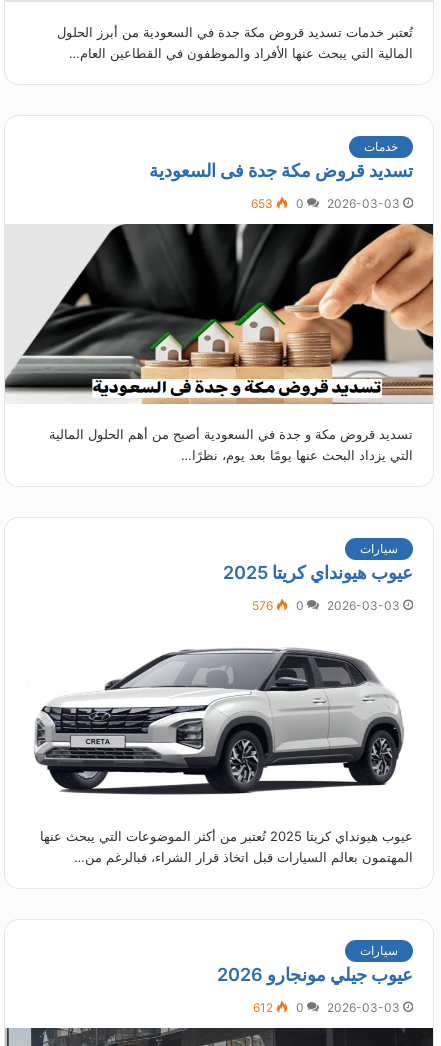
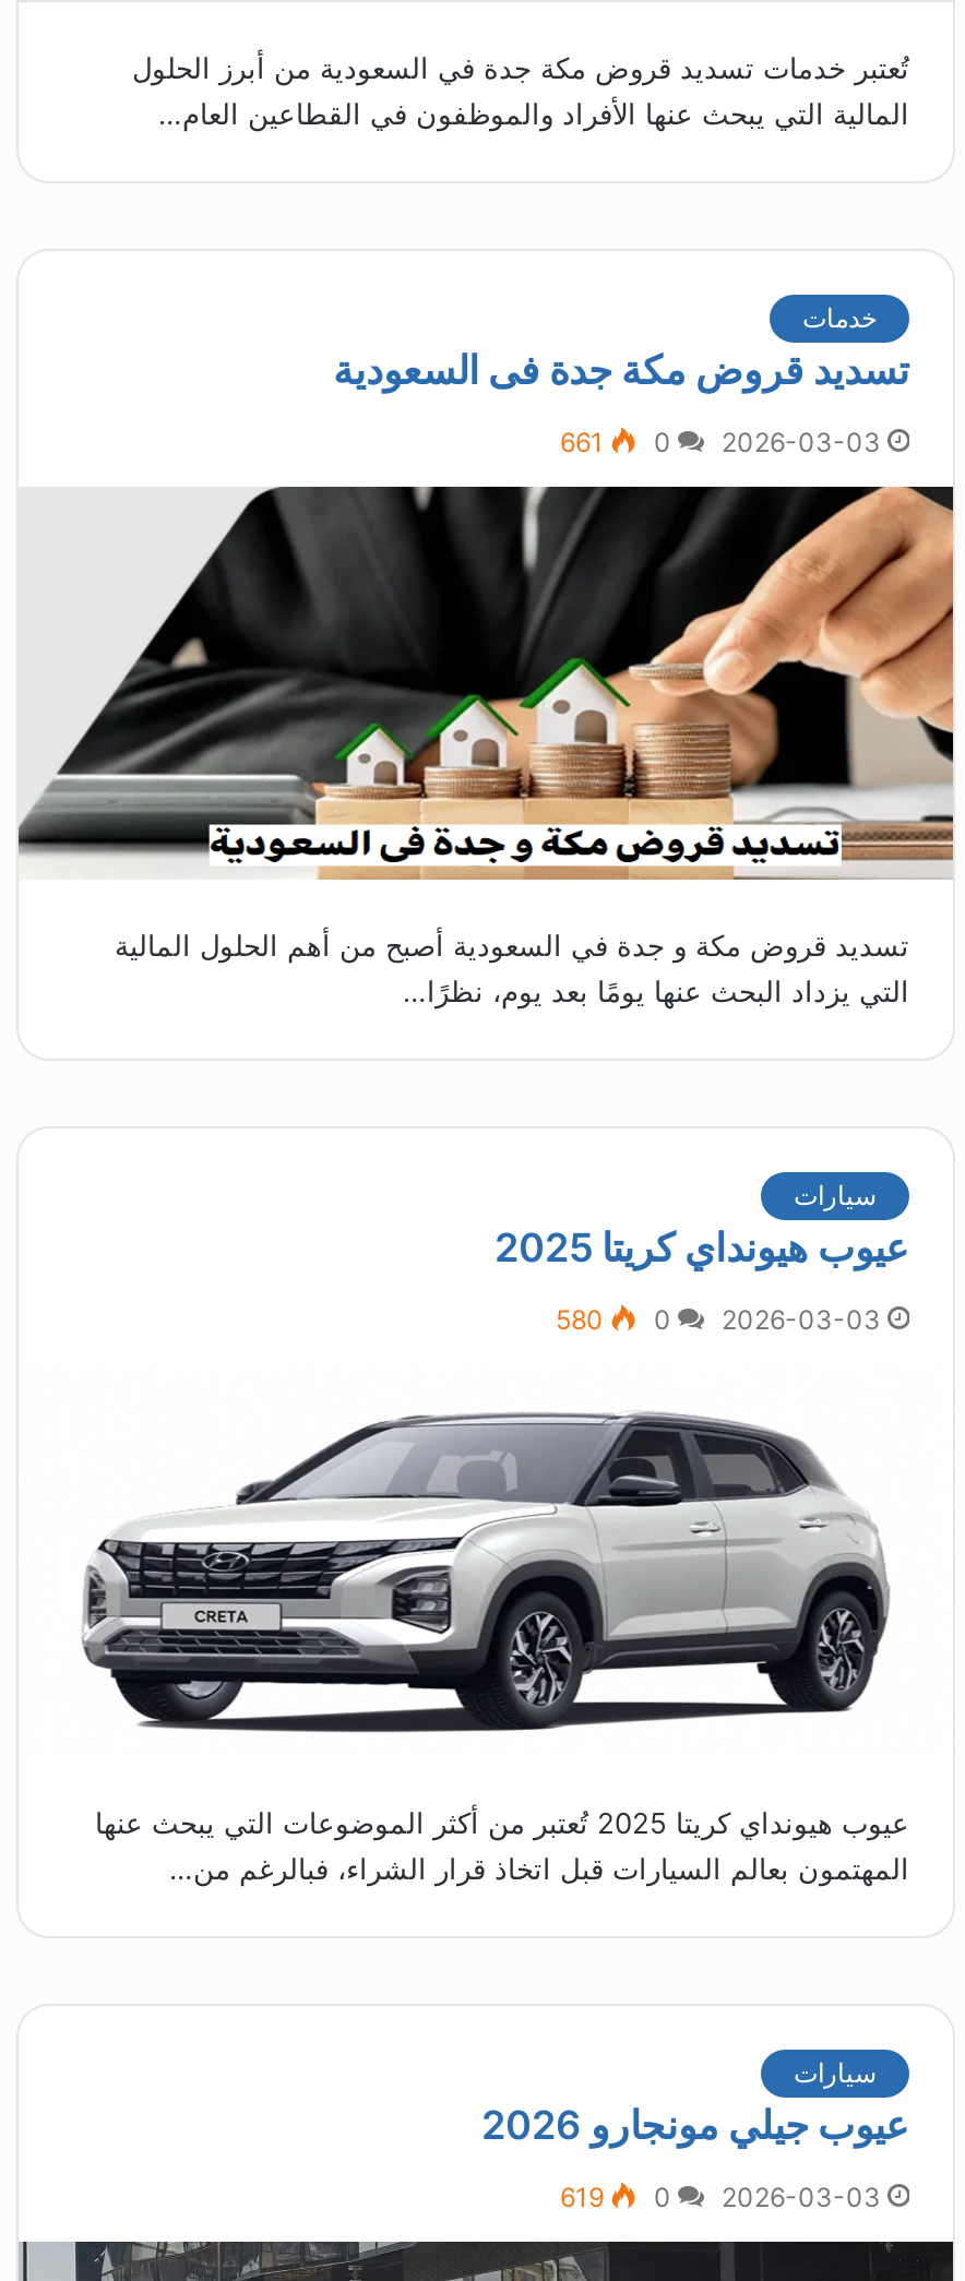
- 653 0 2026-03-03
+ 661 0 2026-03-03

- 576 0 2026-03-03
+ 580 0 2026-03-03

- 612 0 2026-03-03
+ 619 0 2026-03-03
